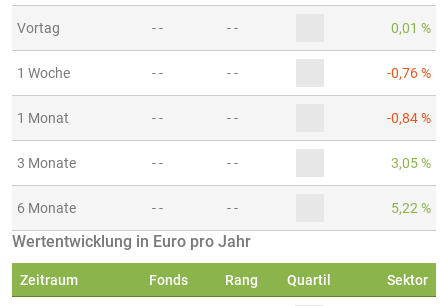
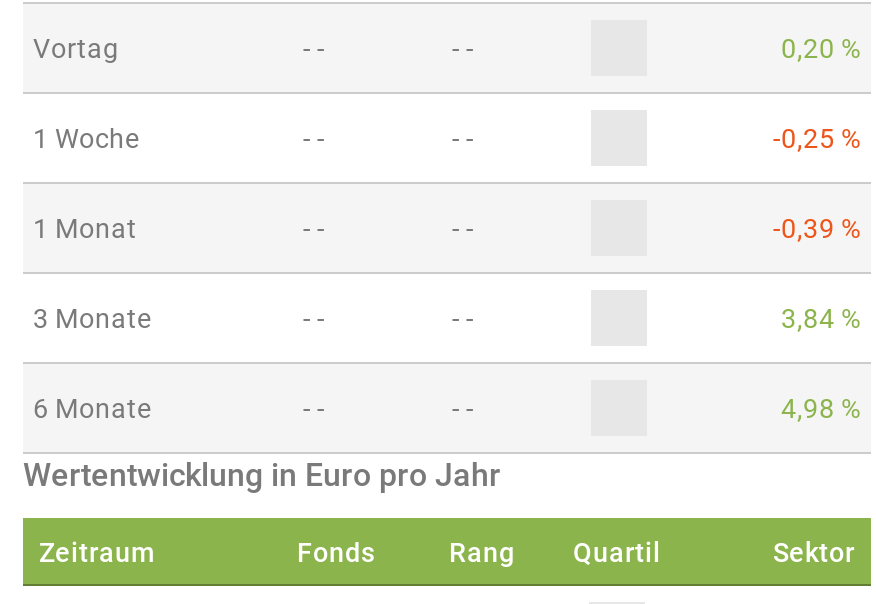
- 0,01 %
+ 0,20 %

- -0,76 %
+ -0,25 %

- -0,84 %
+ -0,39 %

- 3,05 %
+ 3,84 %

- 5,22 %
+ 4,98 %
